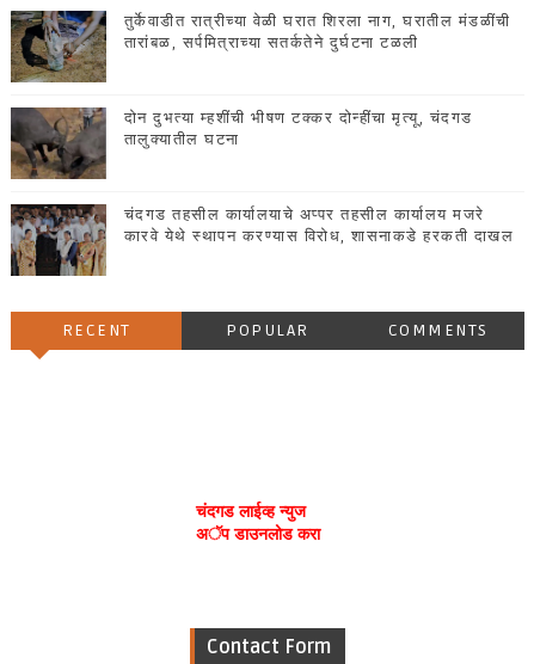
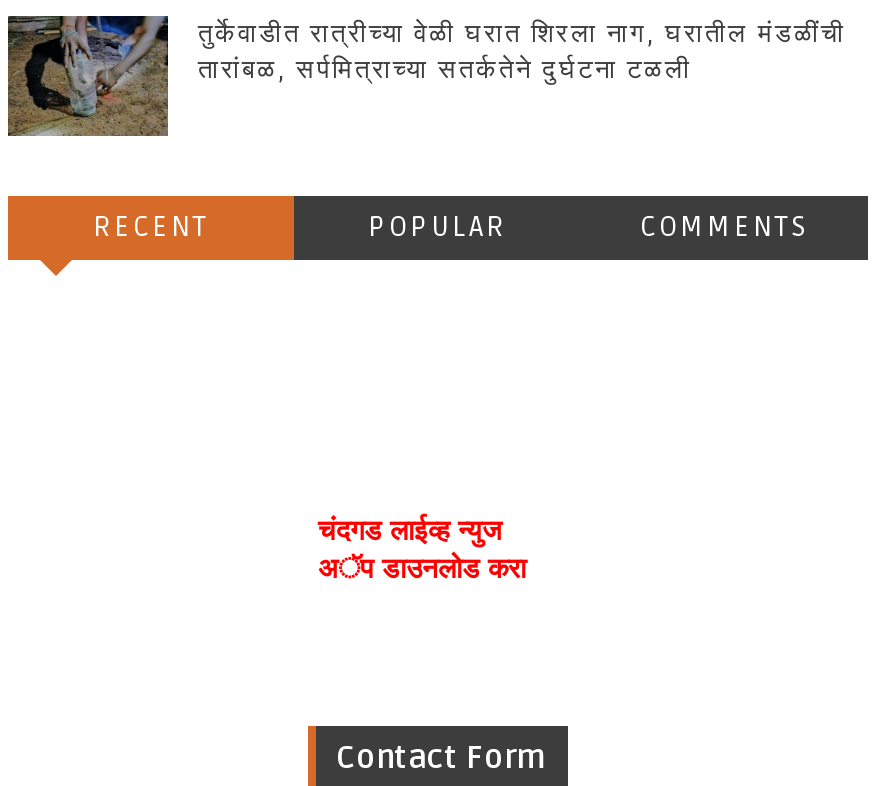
- [image]
- दोन दुभत्या म्हशींची भीषण टक्कर दोन्हींचा मृत्यू, चंदगड
- तालुक्यातील घटना

- [image]
- चंदगड तहसील कार्यालयाचे अप्पर तहसील कार्यालय मजरे
- कारवे येथे स्थापन करण्यास विरोध, शासनाकडे हरकती दाखल
